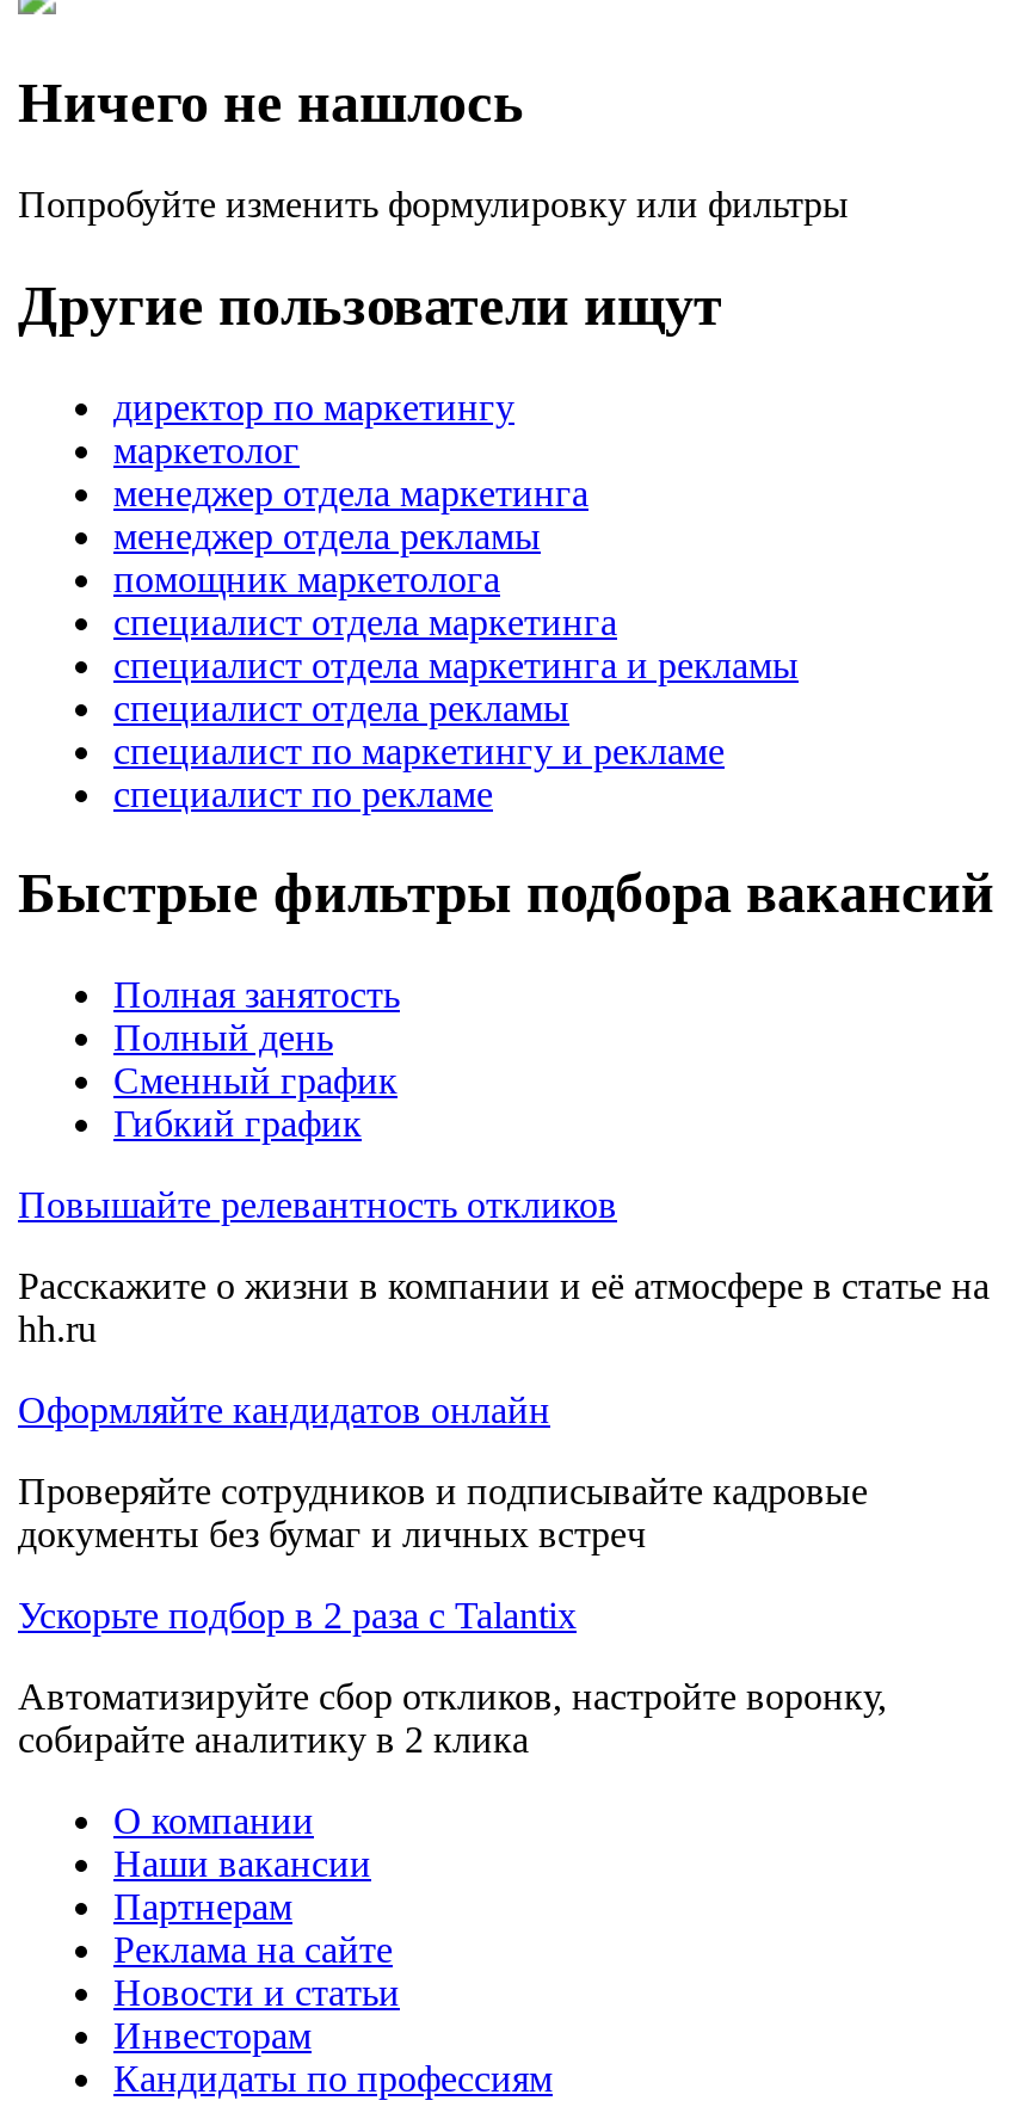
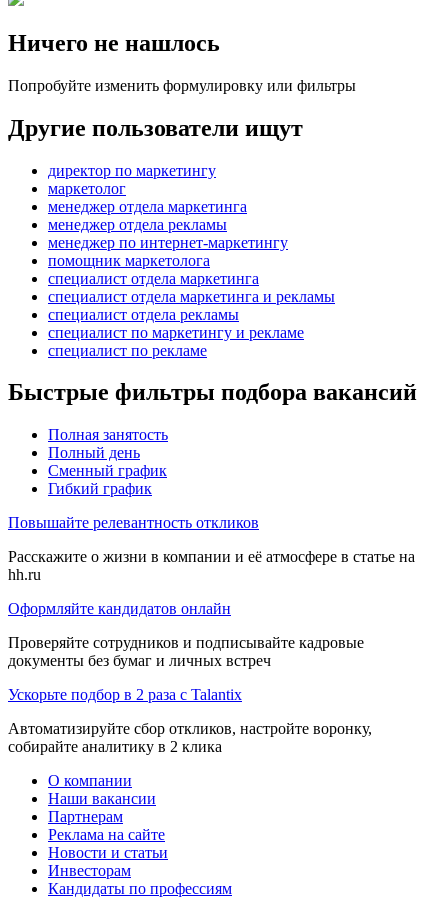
+ менеджер по интернет-маркетингу
